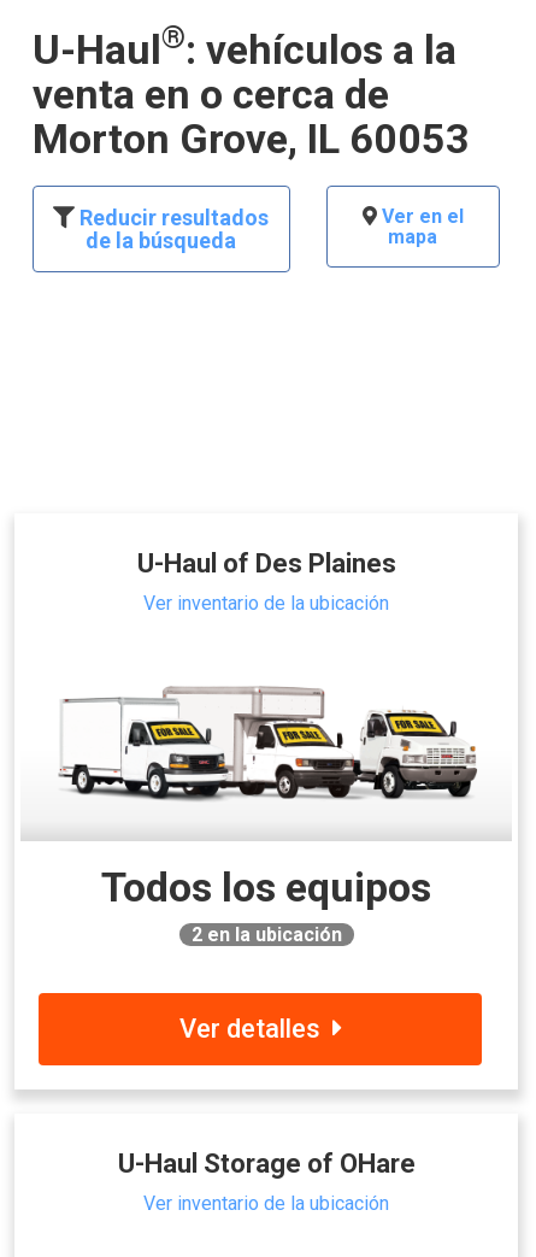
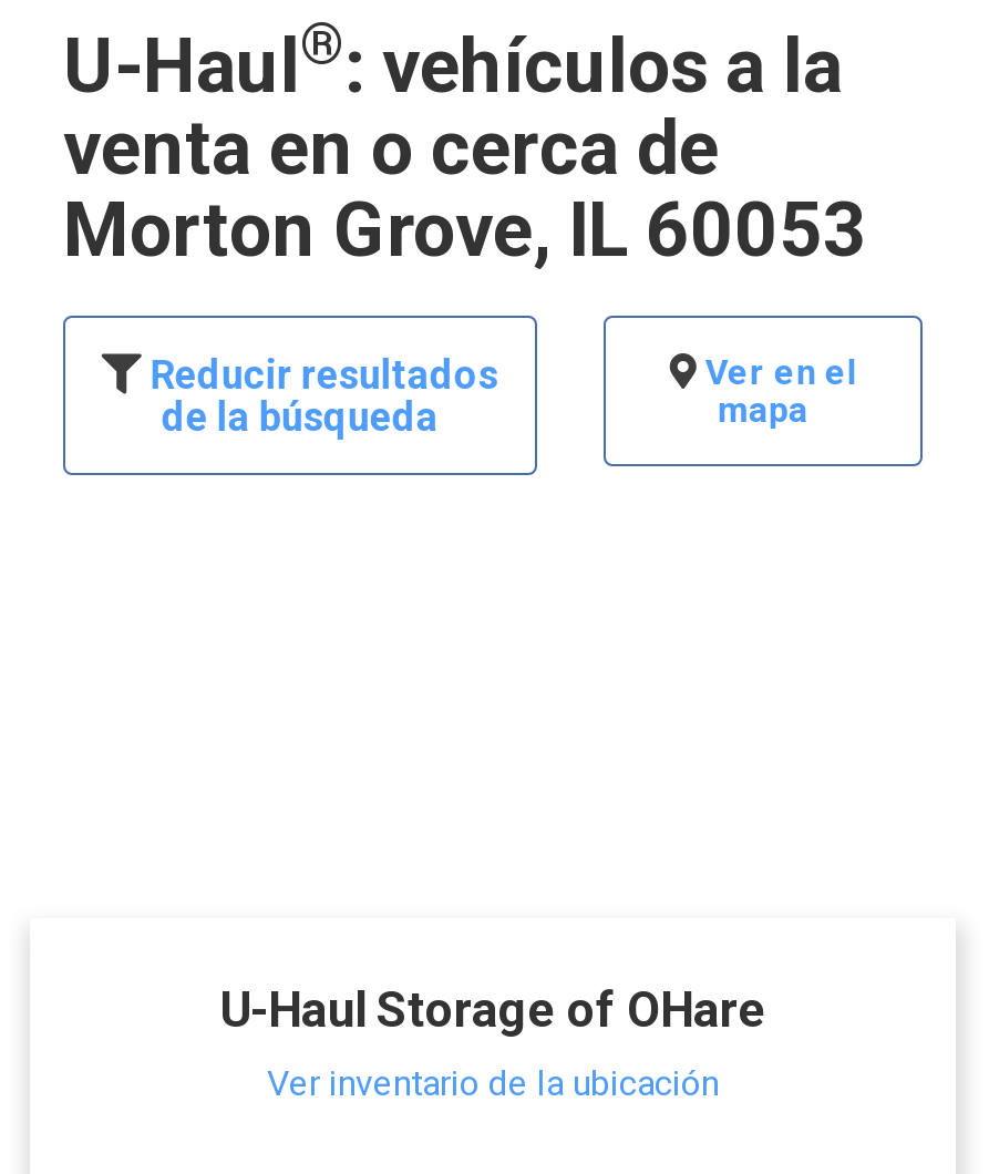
- U-Haul of Des Plaines
- Ver inventario de la ubicación

- [image]

- Todos los equipos
- 2en la ubicación
- Ver detalles
